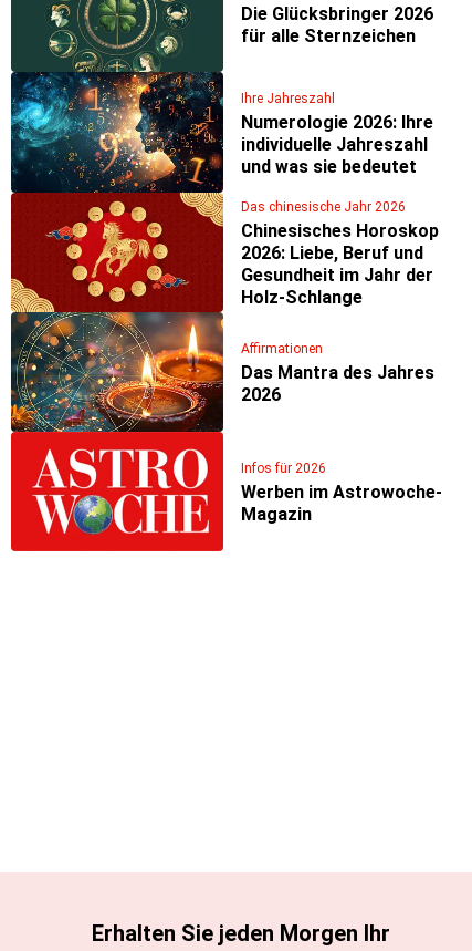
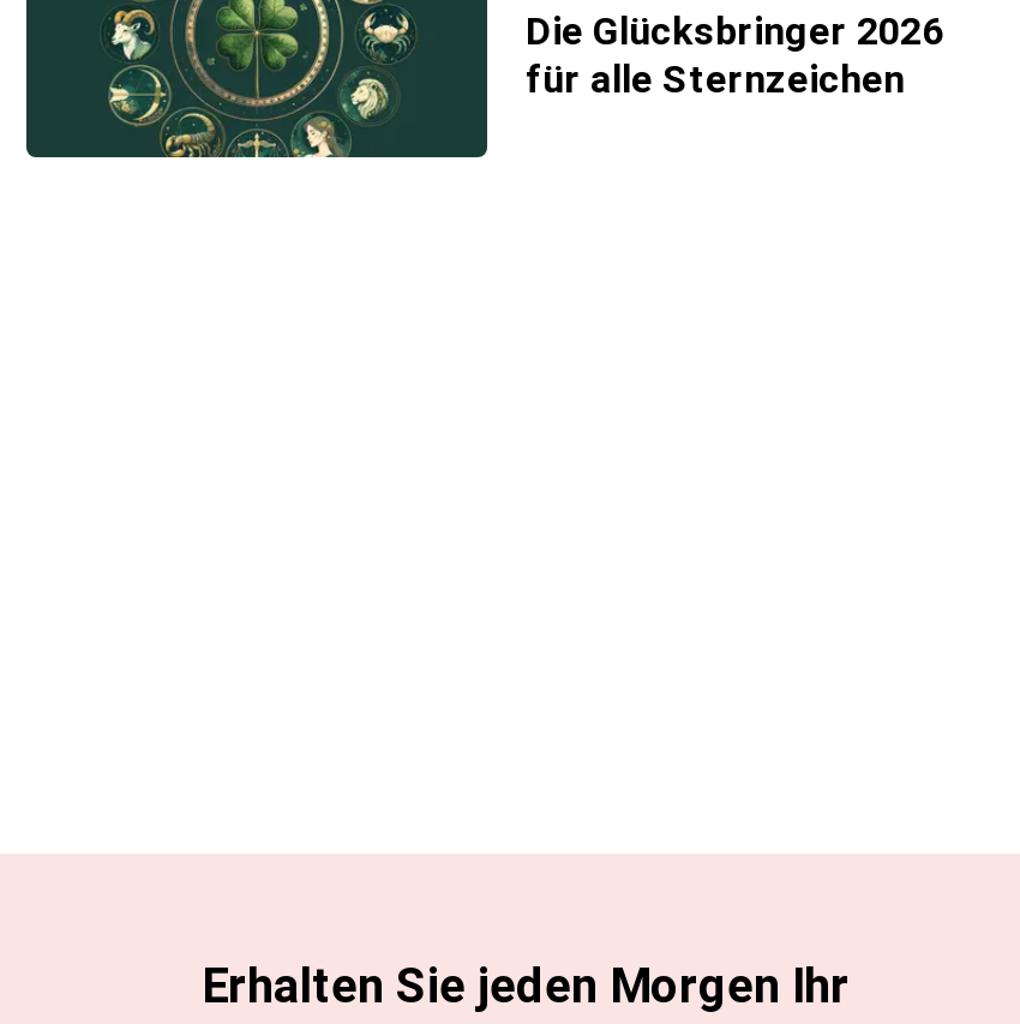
- [image]
- Ihre Jahreszahl
- Numerologie 2026: Ihre
- individuelle Jahreszahl
- und was sie bedeutet
- Das chinesische Jahr 2026
- Chinesisches Horoskop
- 2026: Liebe, Beruf und
- Gesundheit im Jahr der
- Holz-Schlange
- Affirmationen
- Das Mantra des Jahres
- 2026

- Infos für 2026
- Werben im Astrowoche-
- Magazin
